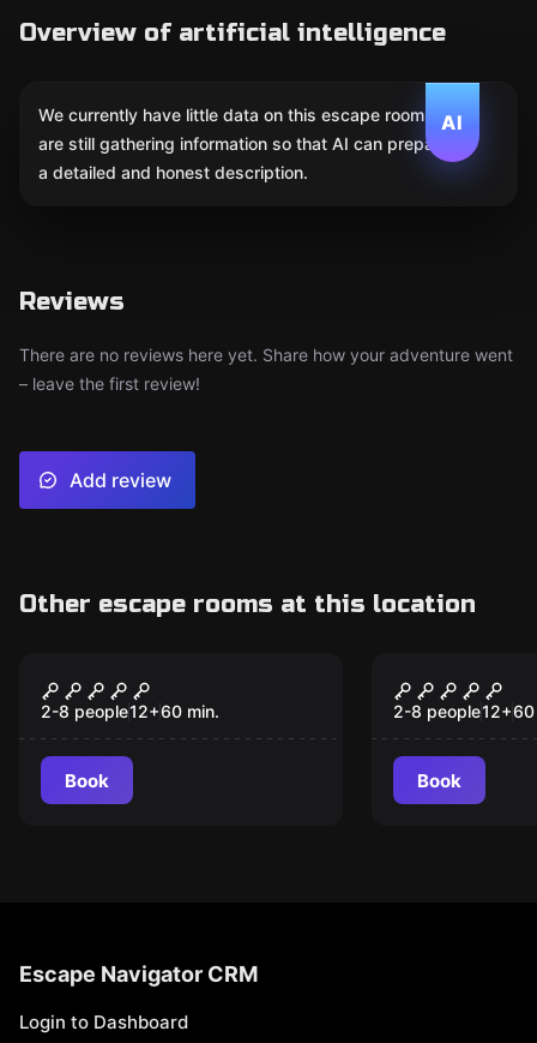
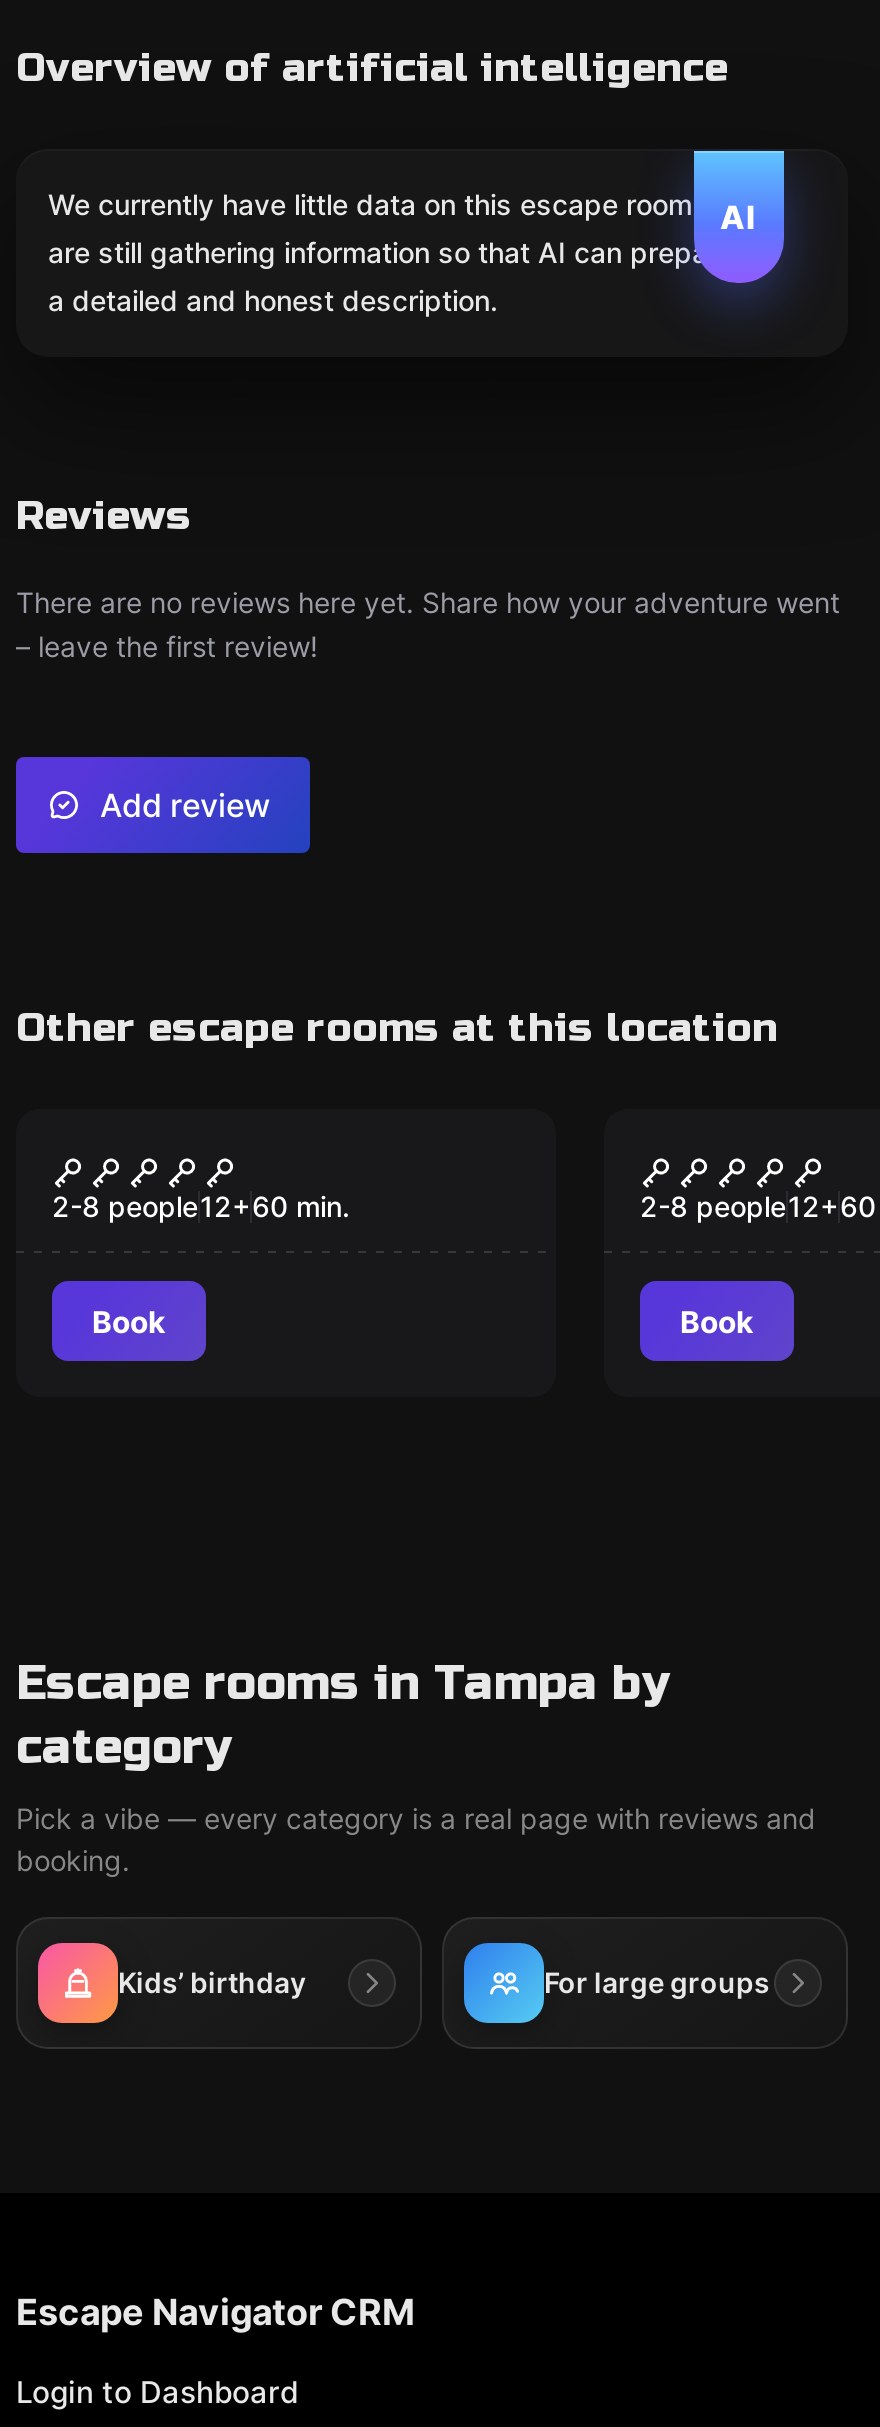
+ Escape rooms in Tampa by
+ category
+ Pick a vibe — every category is a real page with reviews and
+ booking.

+ [image]
+ Kids’ birthday
+ For large groups

+ [image]
